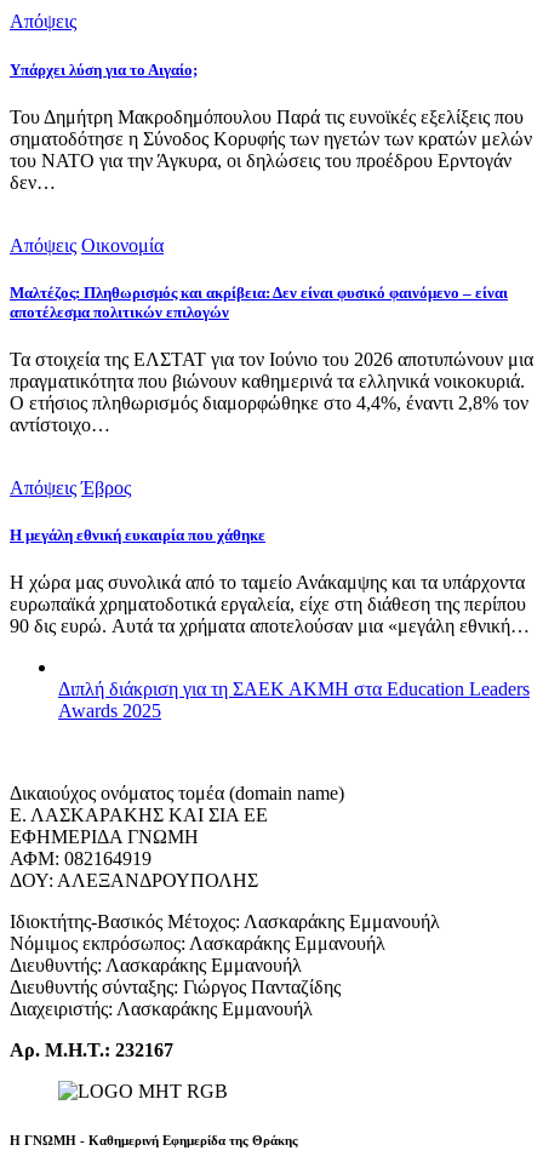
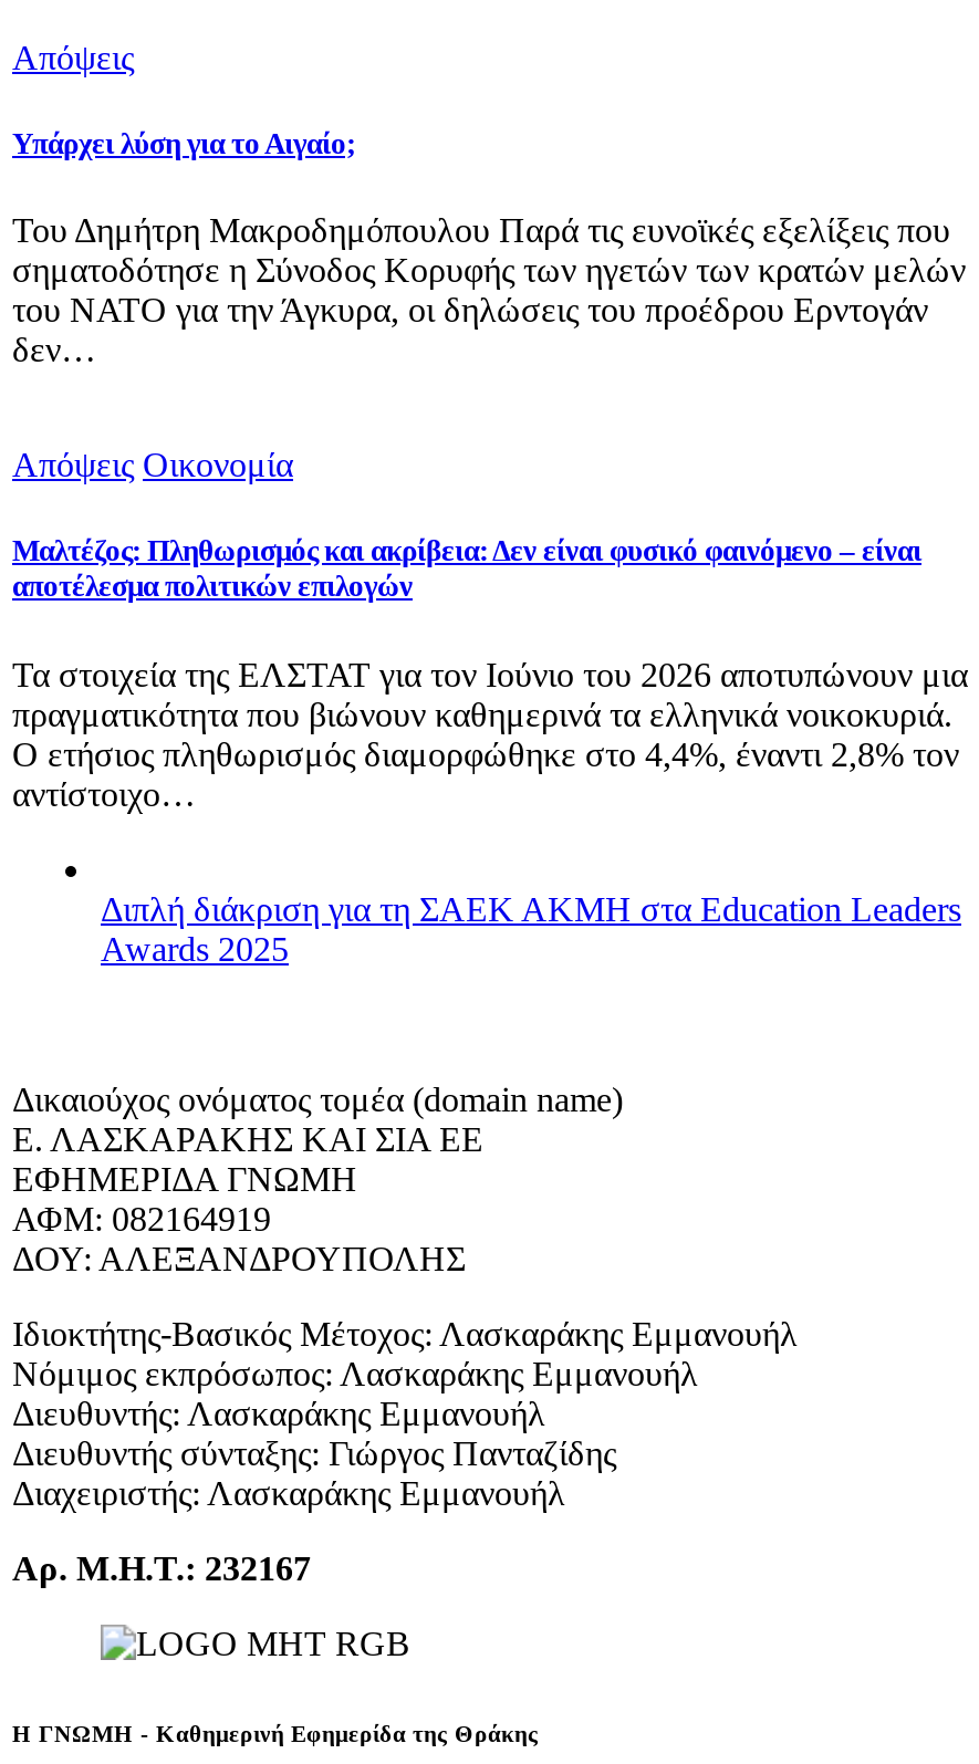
- Απόψεις Έβρος
- Η μεγάλη εθνική ευκαιρία που χάθηκε
- Η χώρα μας συνολικά από το ταμείο Ανάκαμψης και τα υπάρχοντα
- ευρωπαϊκά χρηματοδοτικά εργαλεία, είχε στη διάθεση της περίπου
- 90 δις ευρώ. Αυτά τα χρήματα αποτελούσαν μια «μεγάλη εθνική…
